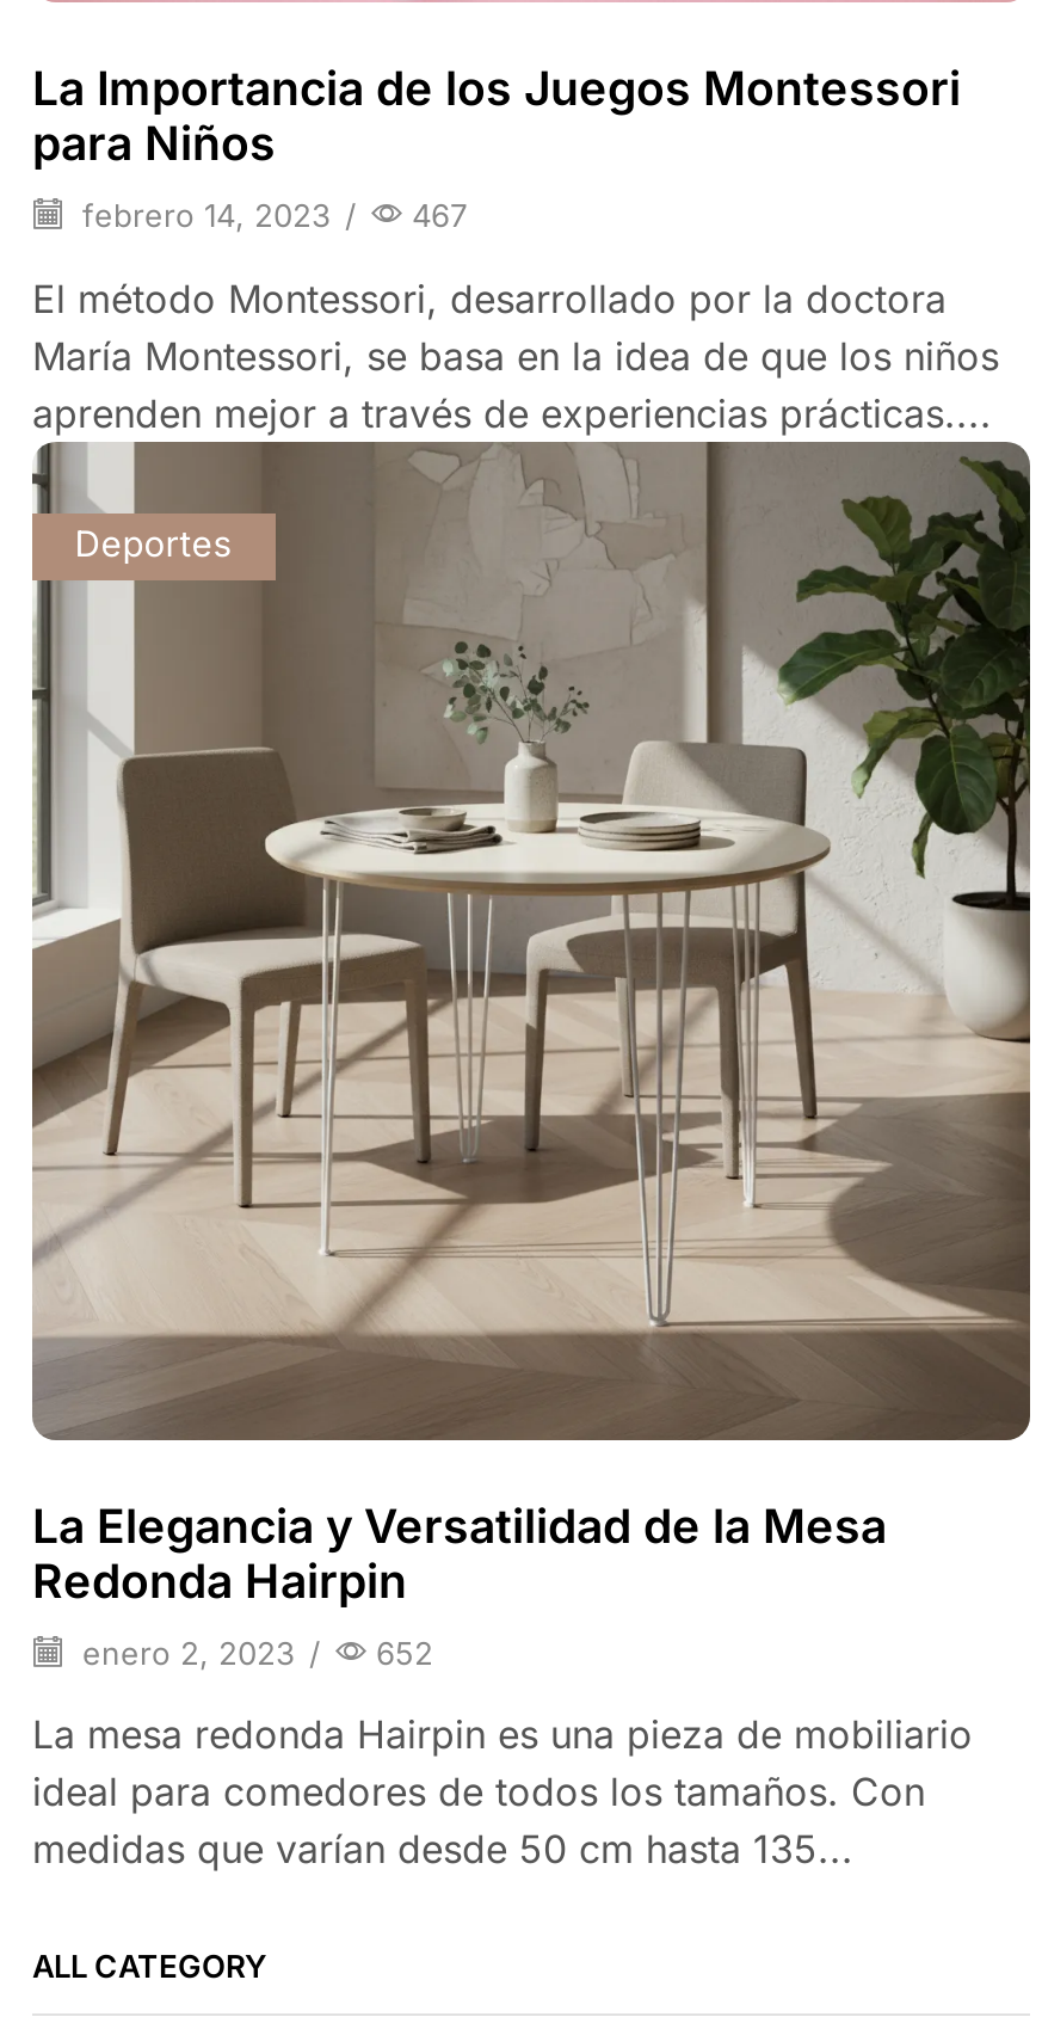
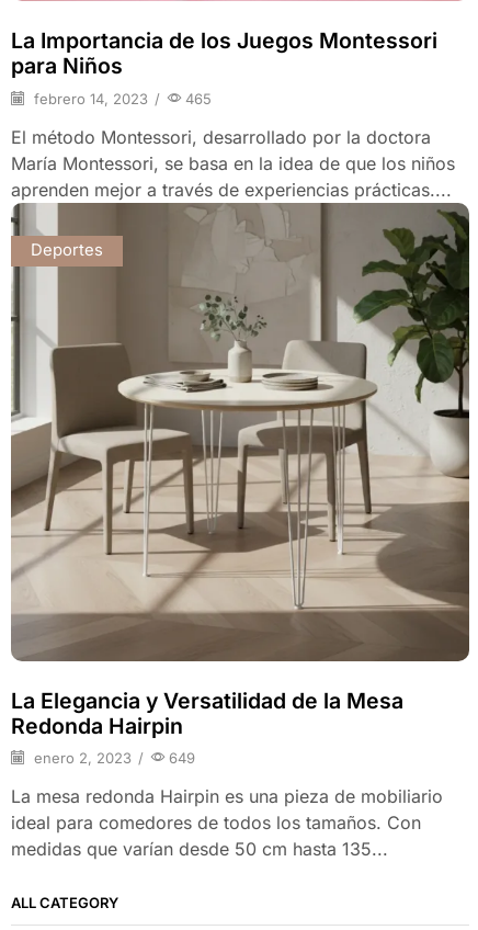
- febrero 14, 2023 / 467
+ febrero 14, 2023 / 465

- enero 2, 2023 / 652
+ enero 2, 2023 / 649
